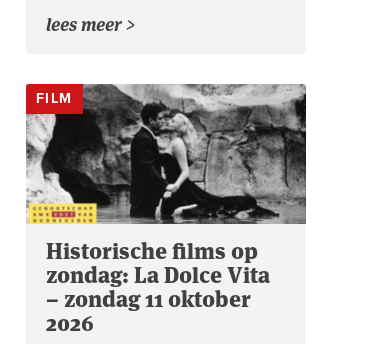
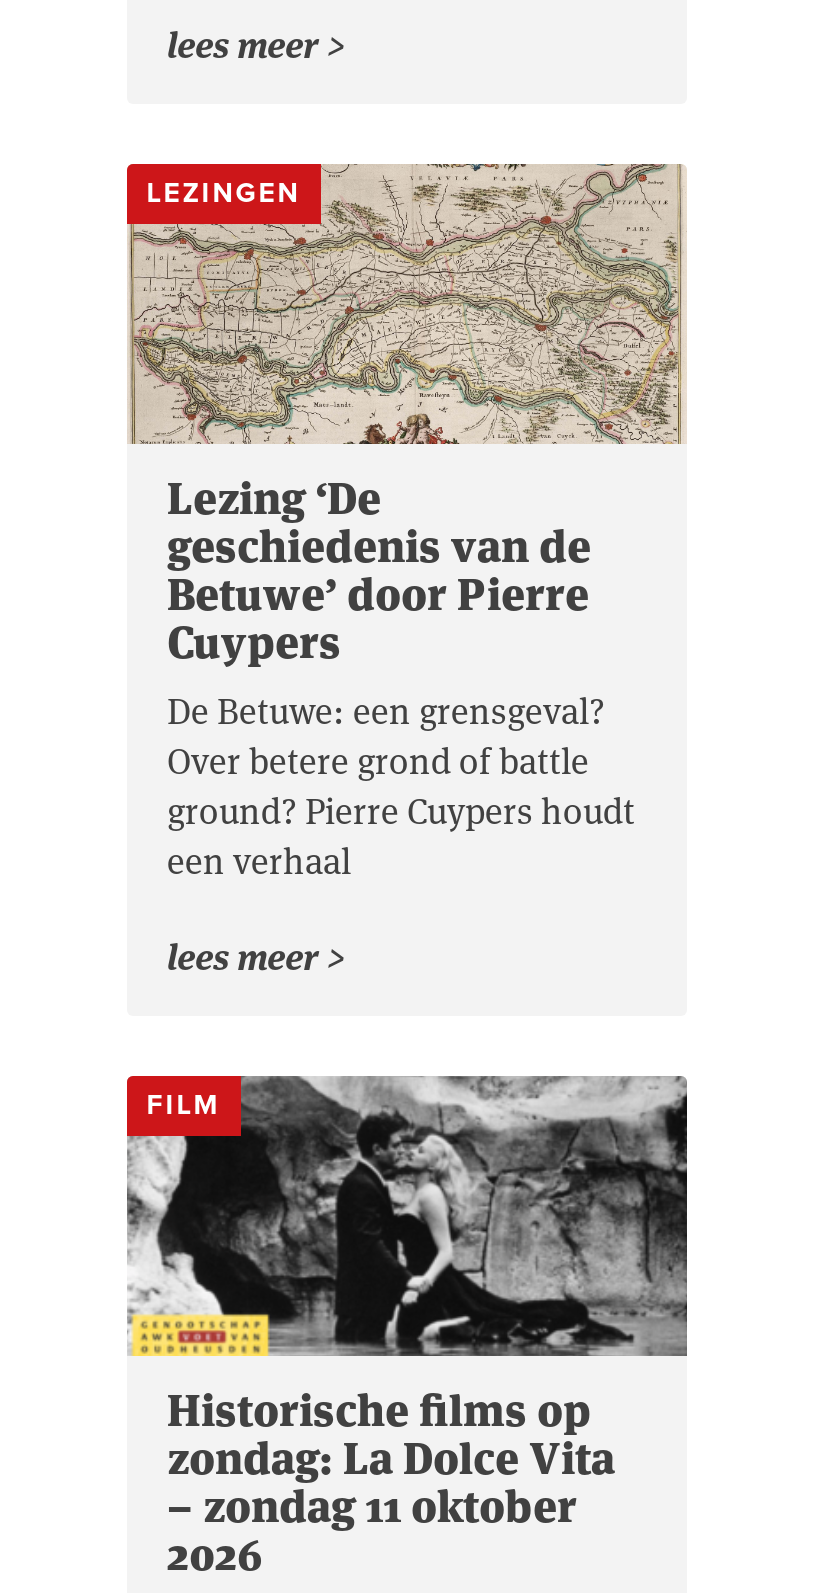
+ [image]
+ LEZINGEN

+ Lezing ‘De
+ geschiedenis van de
+ Betuwe’ door Pierre
+ Cuypers
+ De Betuwe: een grensgeval?
+ Over betere grond of battle
+ ground? Pierre Cuypers houdt
+ een verhaal
+ lees meer >
